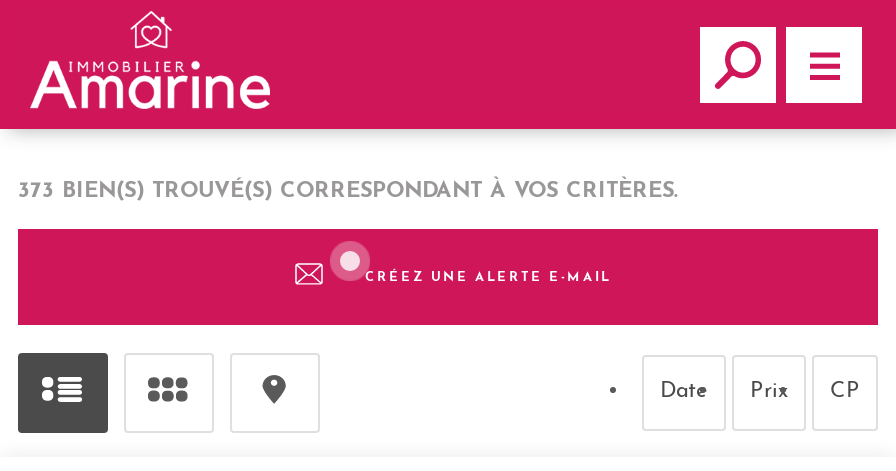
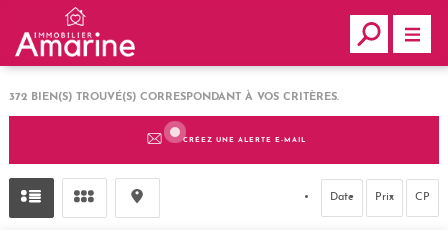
- 373 BIEN(S) TROUVÉ(S) CORRESPONDANT À VOS CRITÈRES.
+ 372 BIEN(S) TROUVÉ(S) CORRESPONDANT À VOS CRITÈRES.
